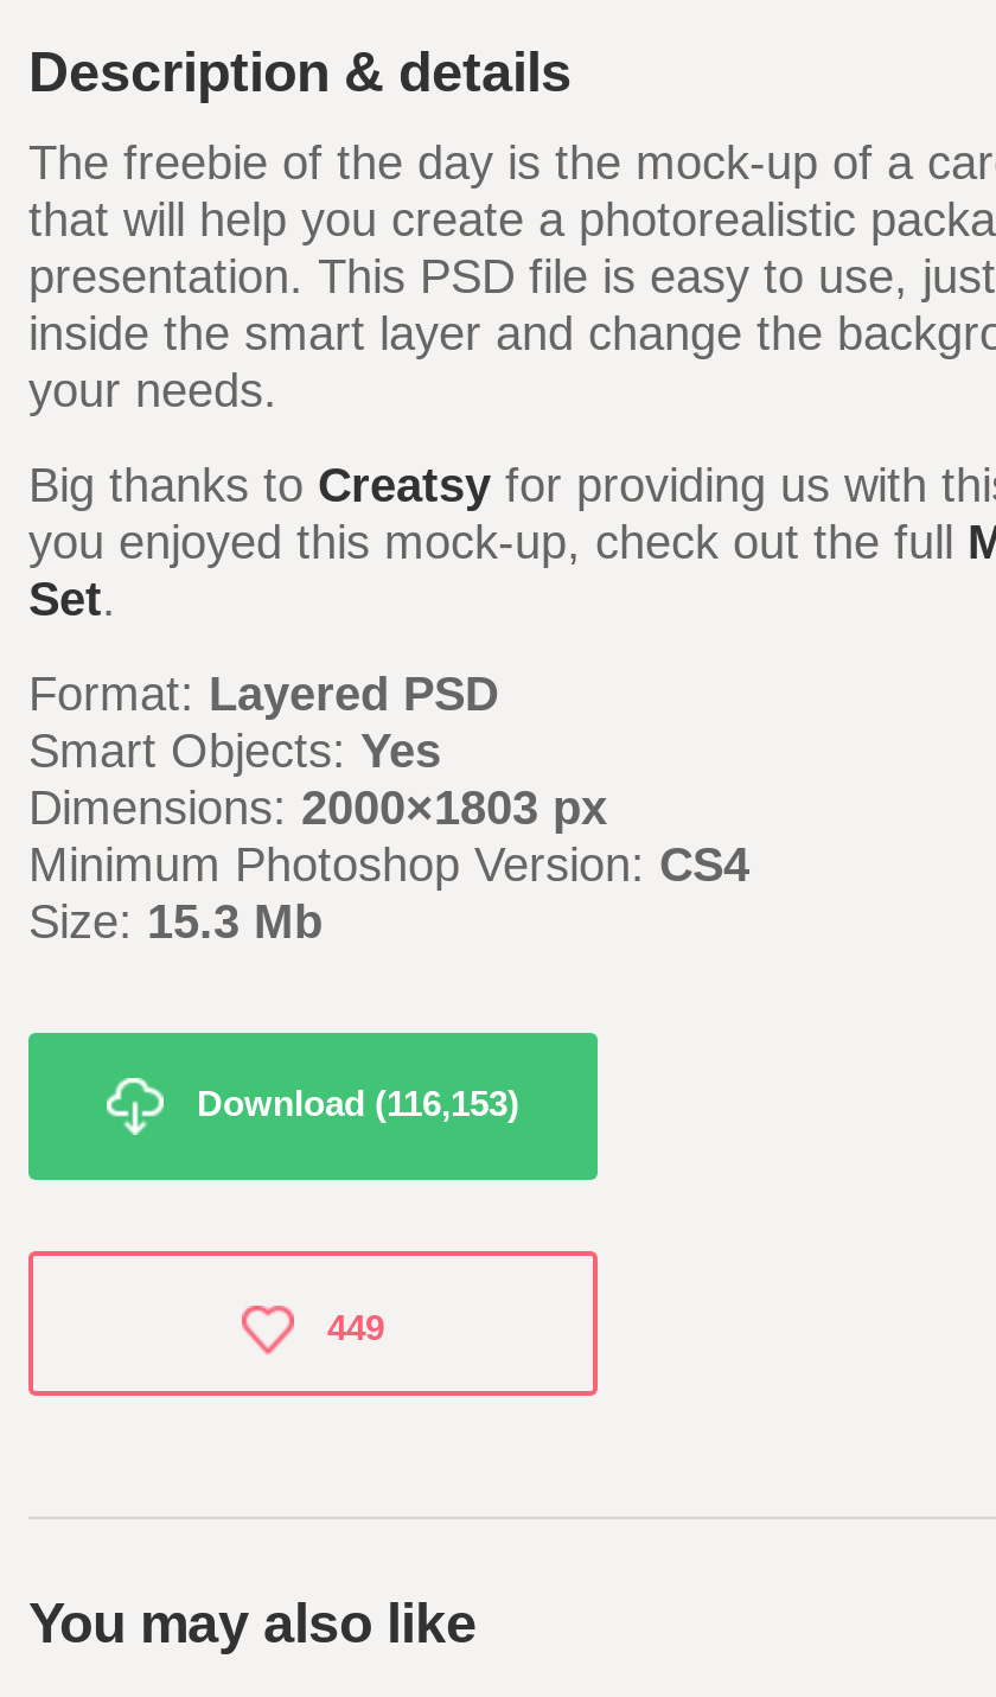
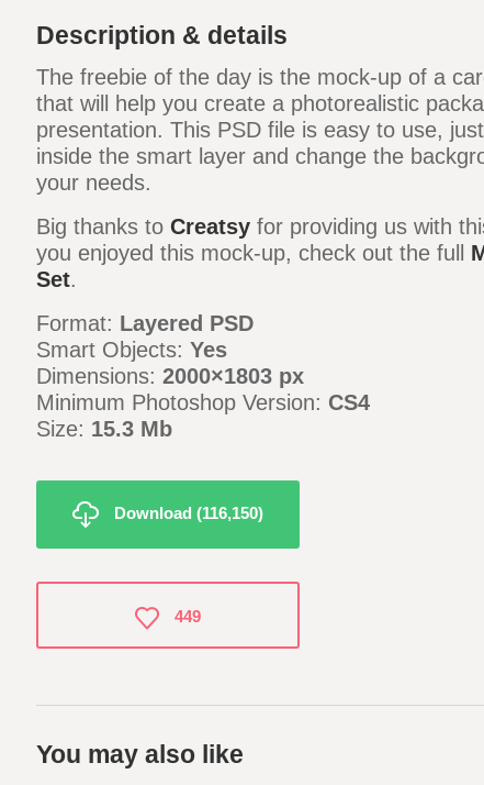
- Download (116,153)
+ Download (116,150)
